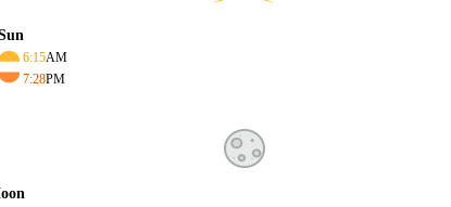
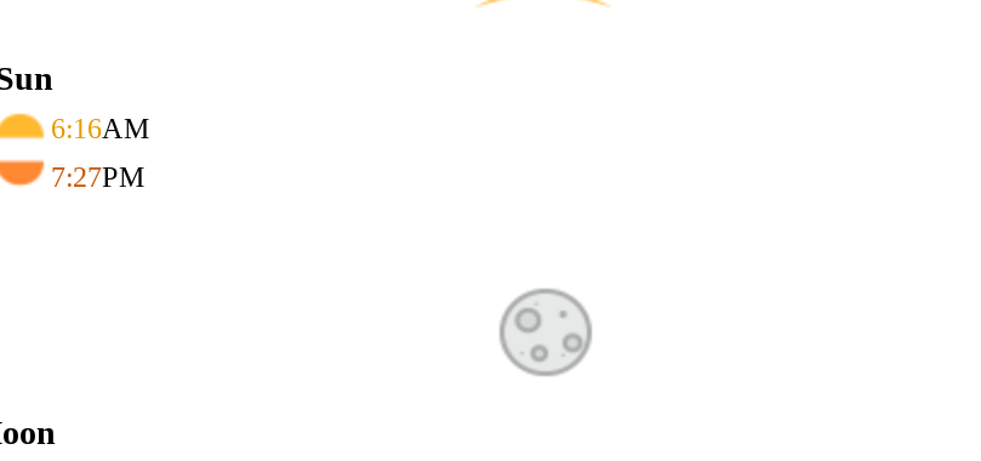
- 6:15AM
+ 6:16AM

- 7:28PM
+ 7:27PM
